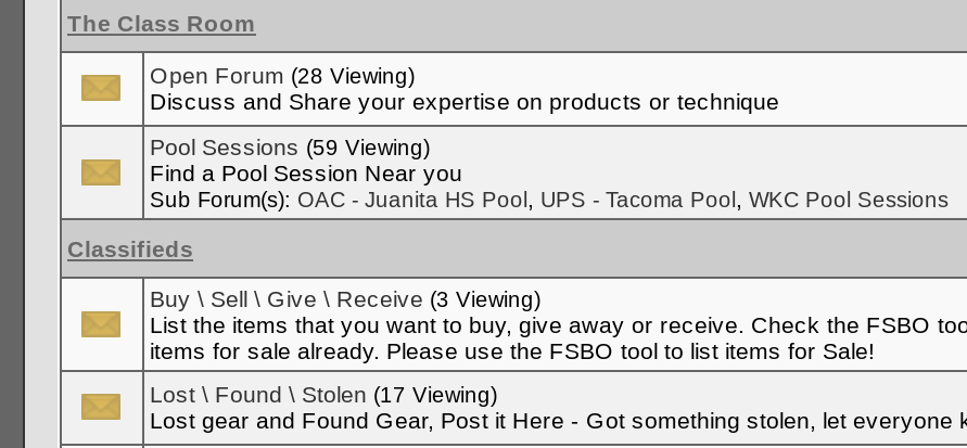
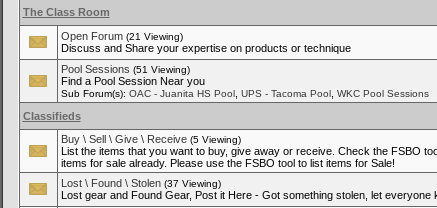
- Open Forum (28 Viewing)
+ Open Forum (21 Viewing)

- Pool Sessions (59 Viewing)
+ Pool Sessions (51 Viewing)

- Buy \ Sell \ Give \ Receive (3 Viewing)
+ Buy \ Sell \ Give \ Receive (5 Viewing)

- Lost \ Found \ Stolen (17 Viewing)
+ Lost \ Found \ Stolen (37 Viewing)
